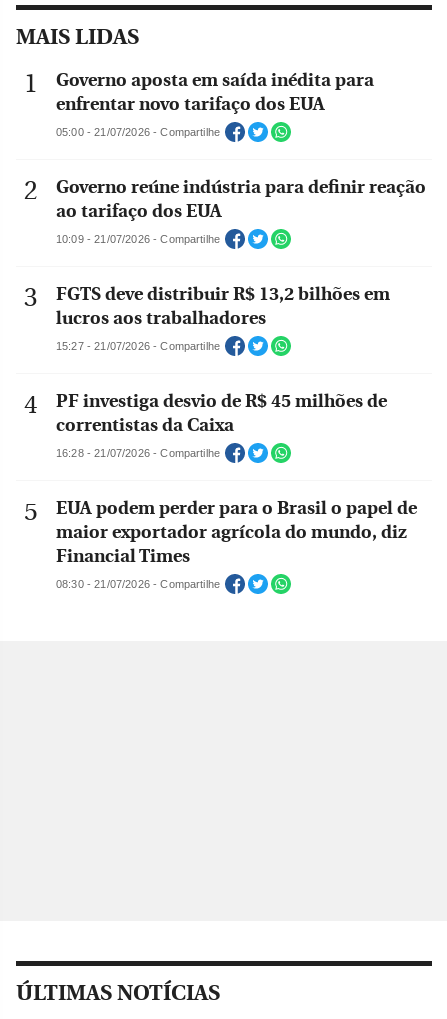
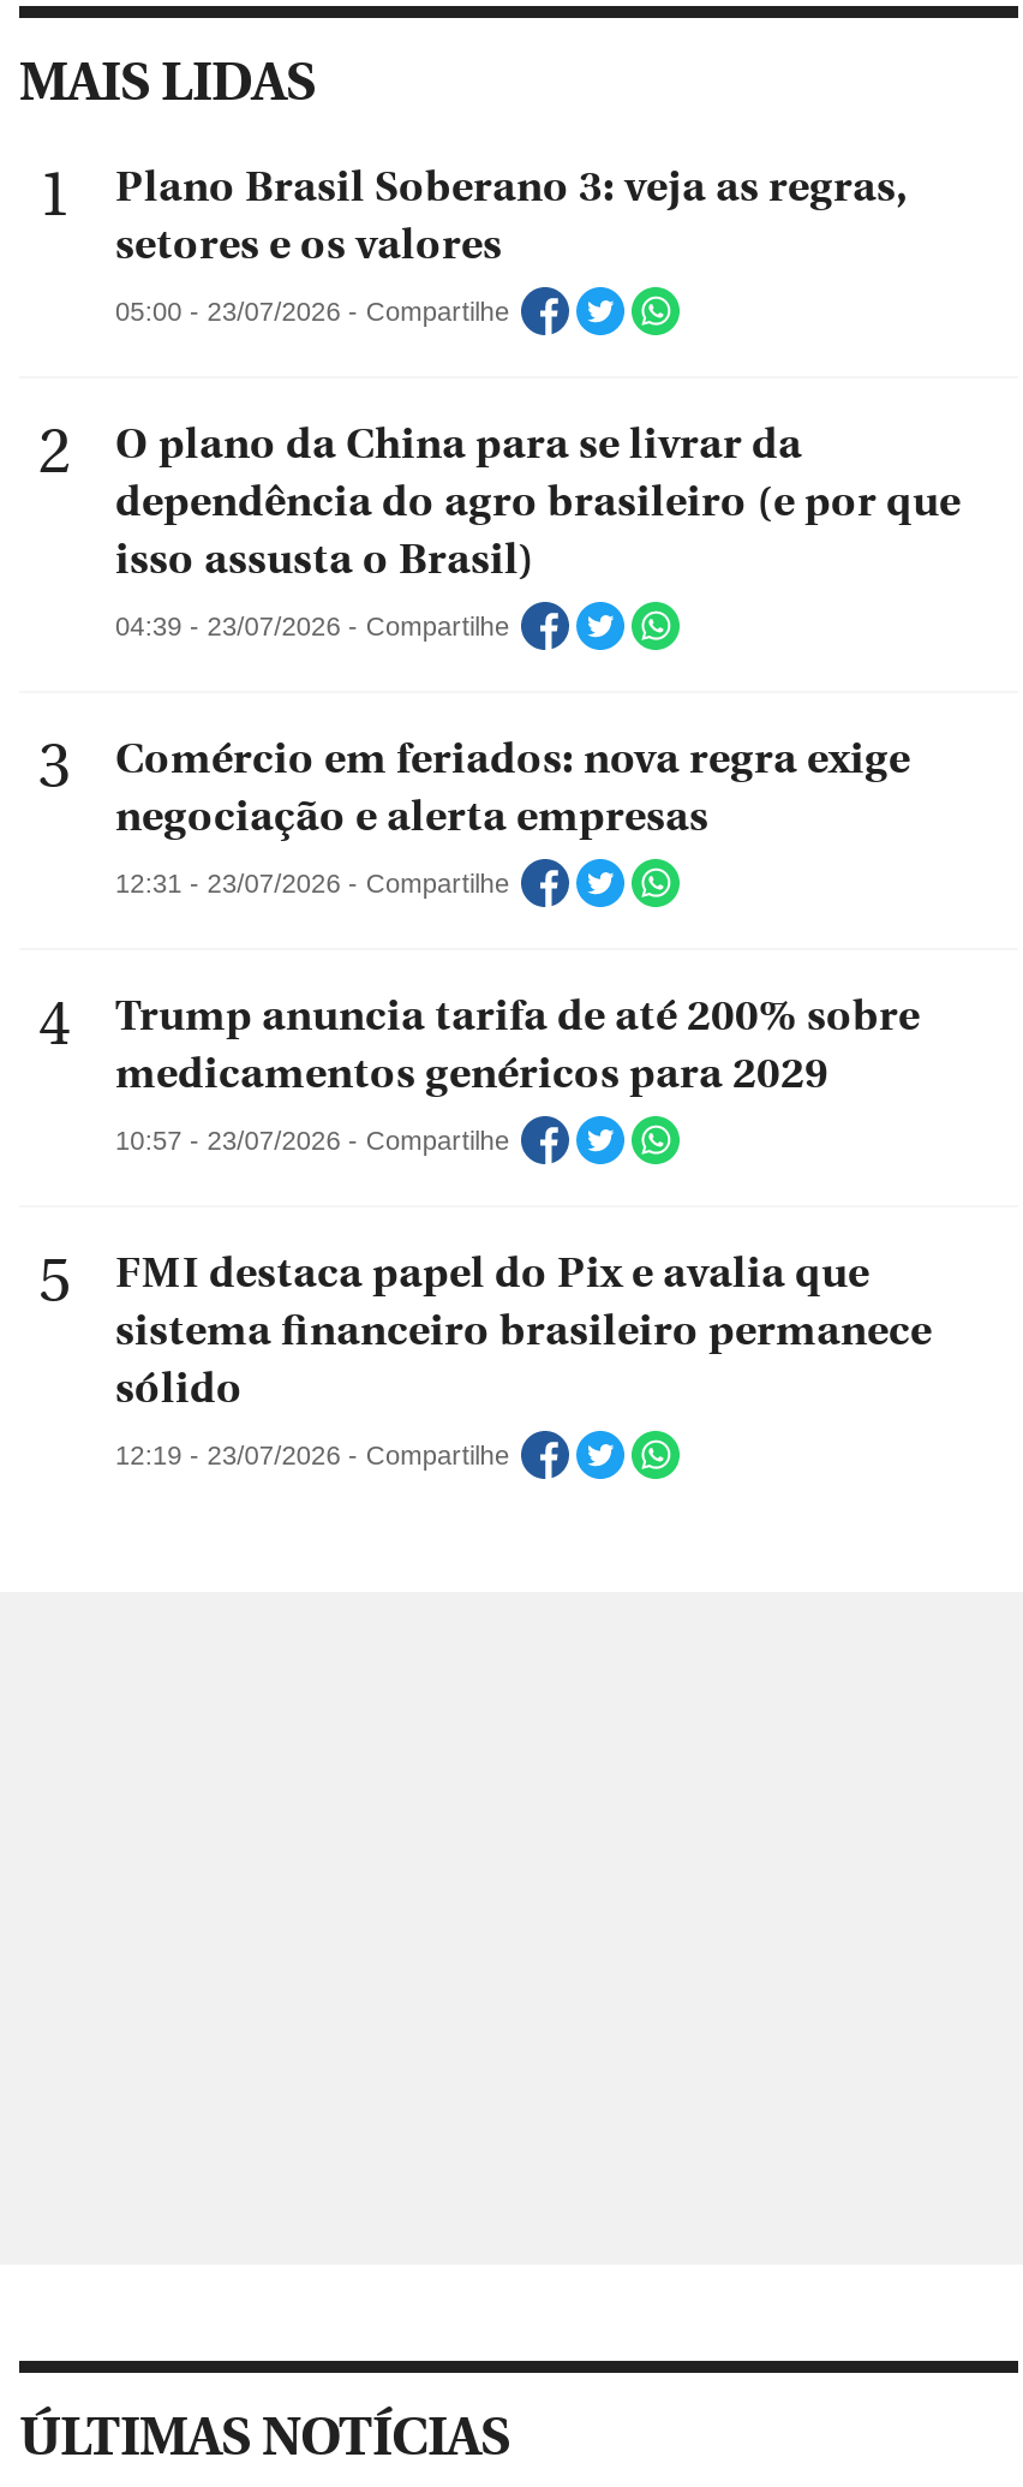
- Governo aposta em saída inédita para
- enfrentar novo tarifaço dos EUA
+ Plano Brasil Soberano 3: veja as regras,
+ setores e os valores

- 05:00 - 21/07/2026 - Compartilhe
+ 05:00 - 23/07/2026 - Compartilhe

- Governo reúne indústria para definir reação
- ao tarifaço dos EUA
+ O plano da China para se livrar da
+ dependência do agro brasileiro (e por que
+ isso assusta o Brasil)

- 10:09 - 21/07/2026 - Compartilhe
+ 04:39 - 23/07/2026 - Compartilhe

- FGTS deve distribuir R$ 13,2 bilhões em
- lucros aos trabalhadores
+ Comércio em feriados: nova regra exige
+ negociação e alerta empresas

- 15:27 - 21/07/2026 - Compartilhe
+ 12:31 - 23/07/2026 - Compartilhe

- PF investiga desvio de R$ 45 milhões de
- correntistas da Caixa
+ Trump anuncia tarifa de até 200% sobre
+ medicamentos genéricos para 2029

- 16:28 - 21/07/2026 - Compartilhe
+ 10:57 - 23/07/2026 - Compartilhe

- EUA podem perder para o Brasil o papel de
- maior exportador agrícola do mundo, diz
- Financial Times
+ FMI destaca papel do Pix e avalia que
+ sistema financeiro brasileiro permanece
+ sólido

- 08:30 - 21/07/2026 - Compartilhe
+ 12:19 - 23/07/2026 - Compartilhe
